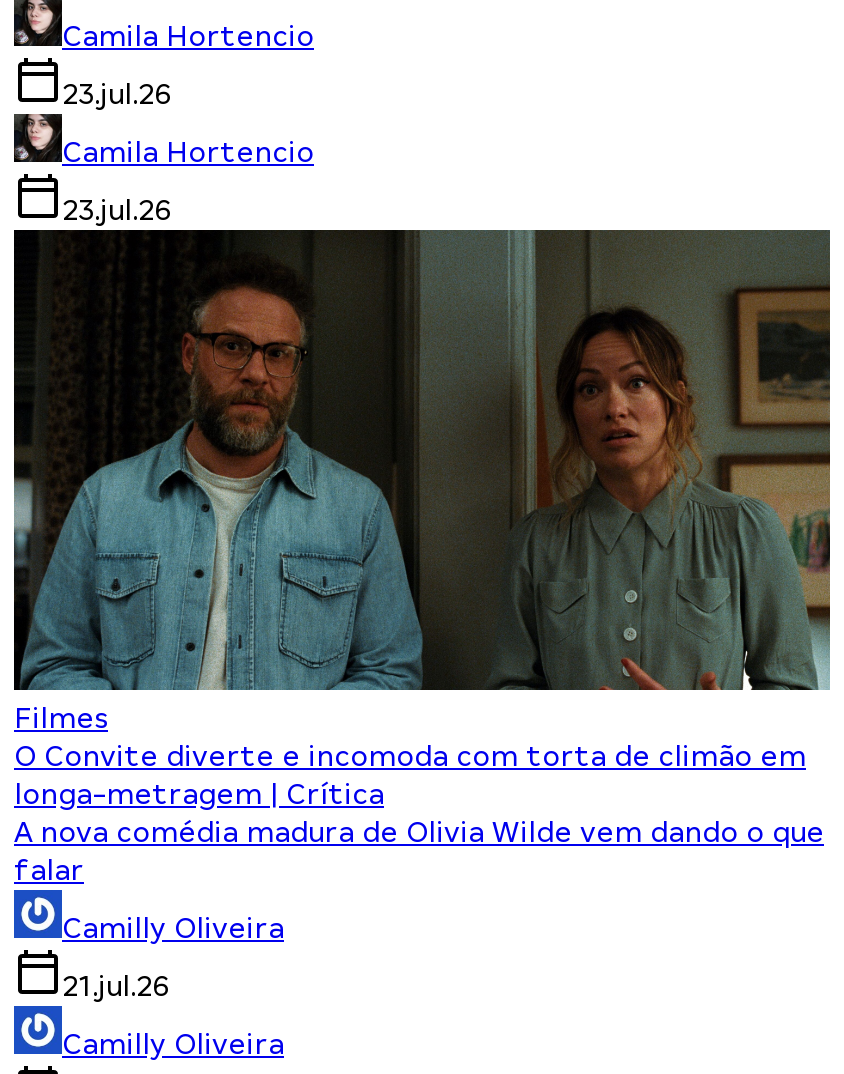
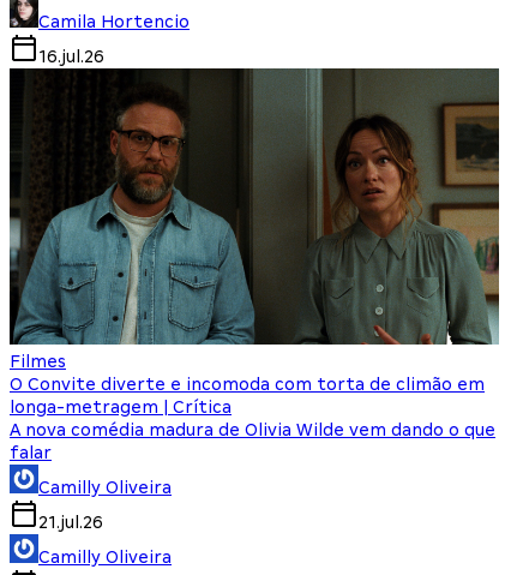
- 23.jul.26
- Camila Hortencio
- 23.jul.26
+ 16.jul.26
